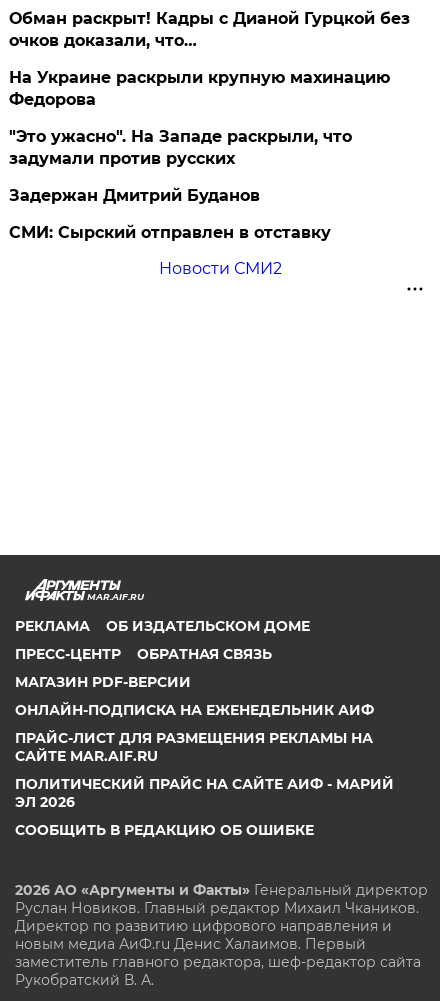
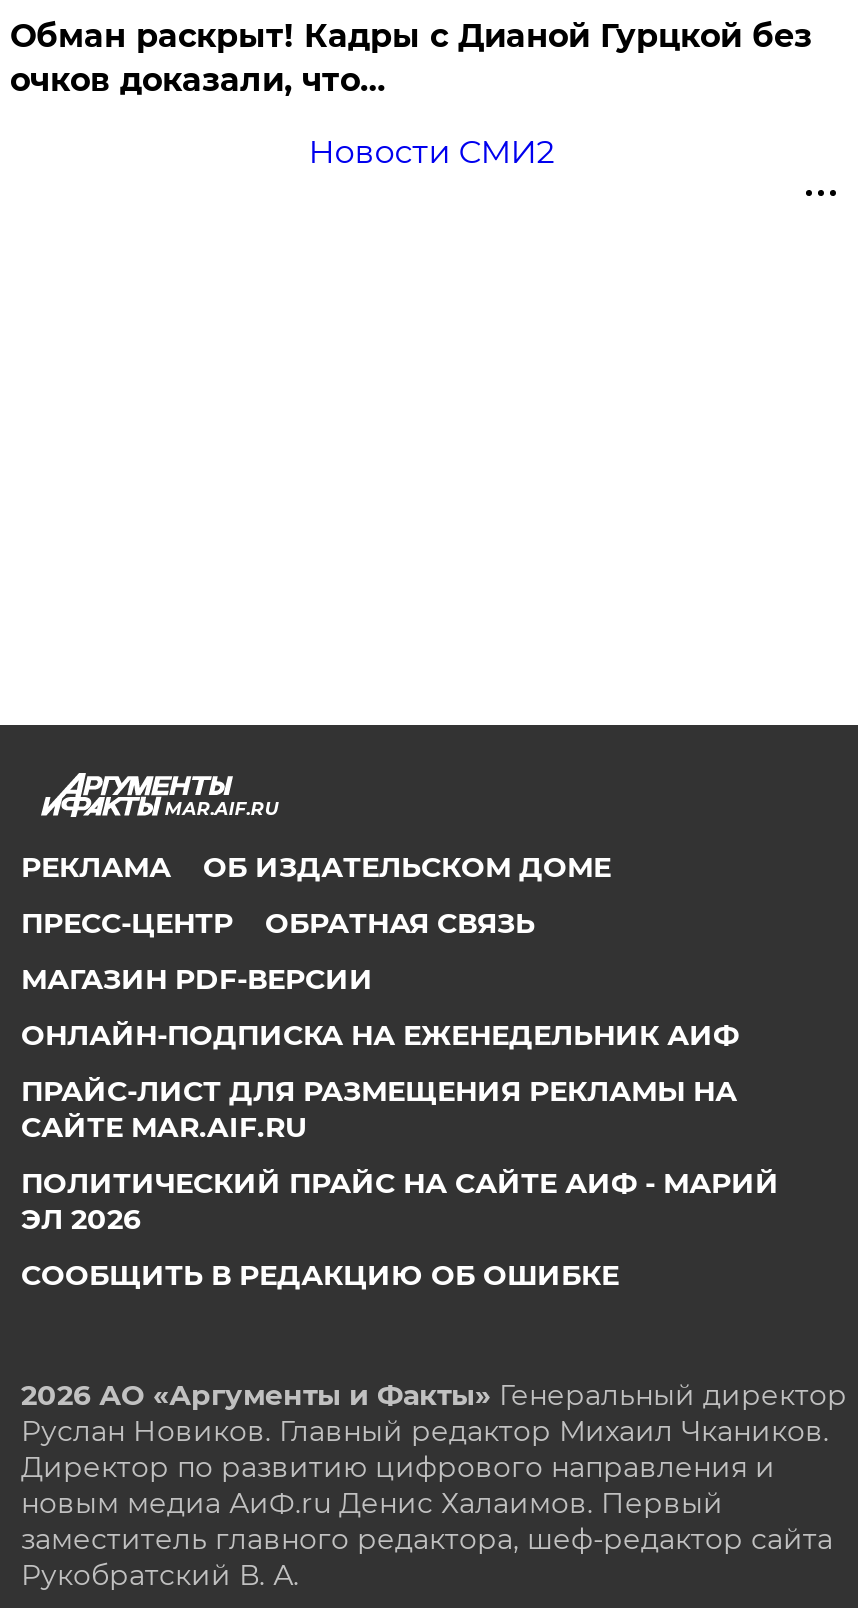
- На Украине раскрыли крупную махинацию
- Федорова
- "Это ужасно". На Западе раскрыли, что
- задумали против русских
- Задержан Дмитрий Буданов
- СМИ: Сырский отправлен в отставку
